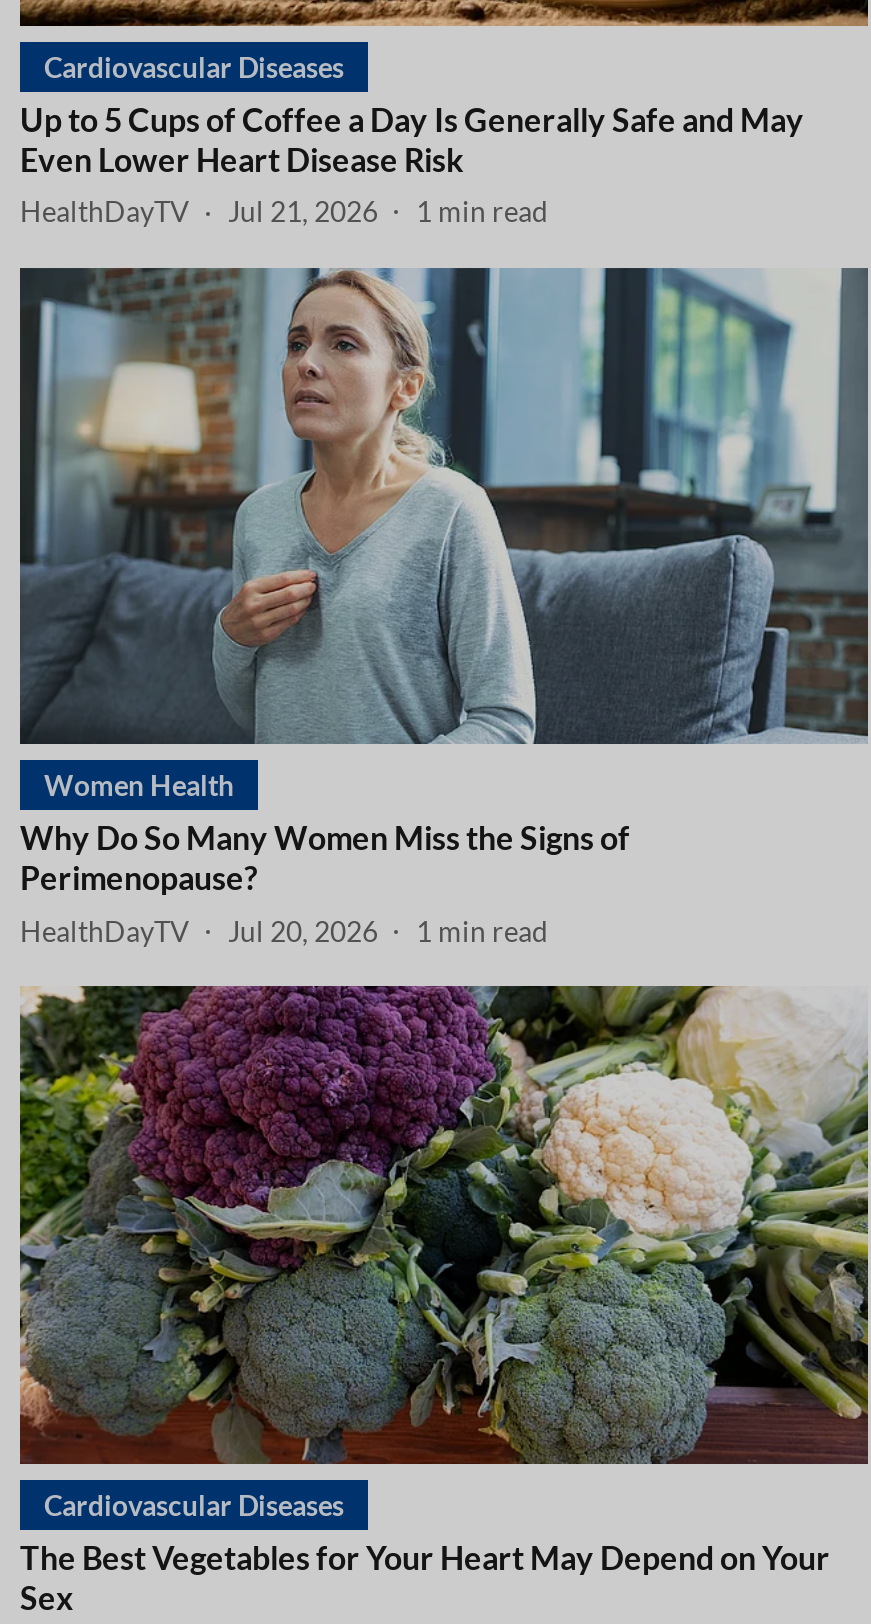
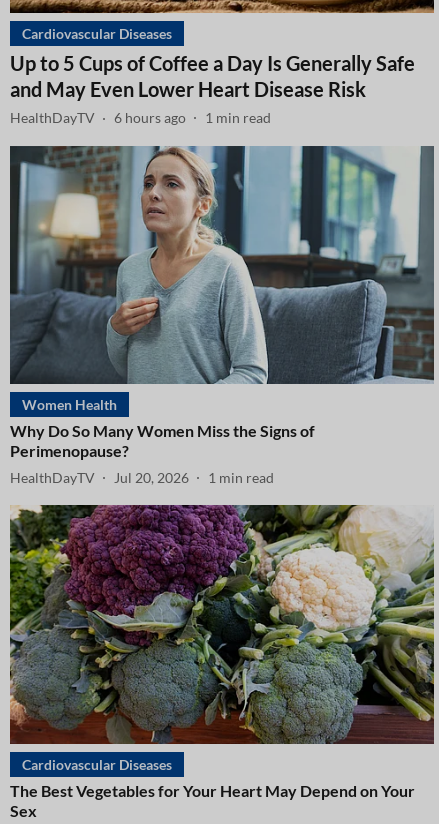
- HealthDayTV Jul 21, 2026 1 min read
+ HealthDayTV 6 hours ago 1 min read
